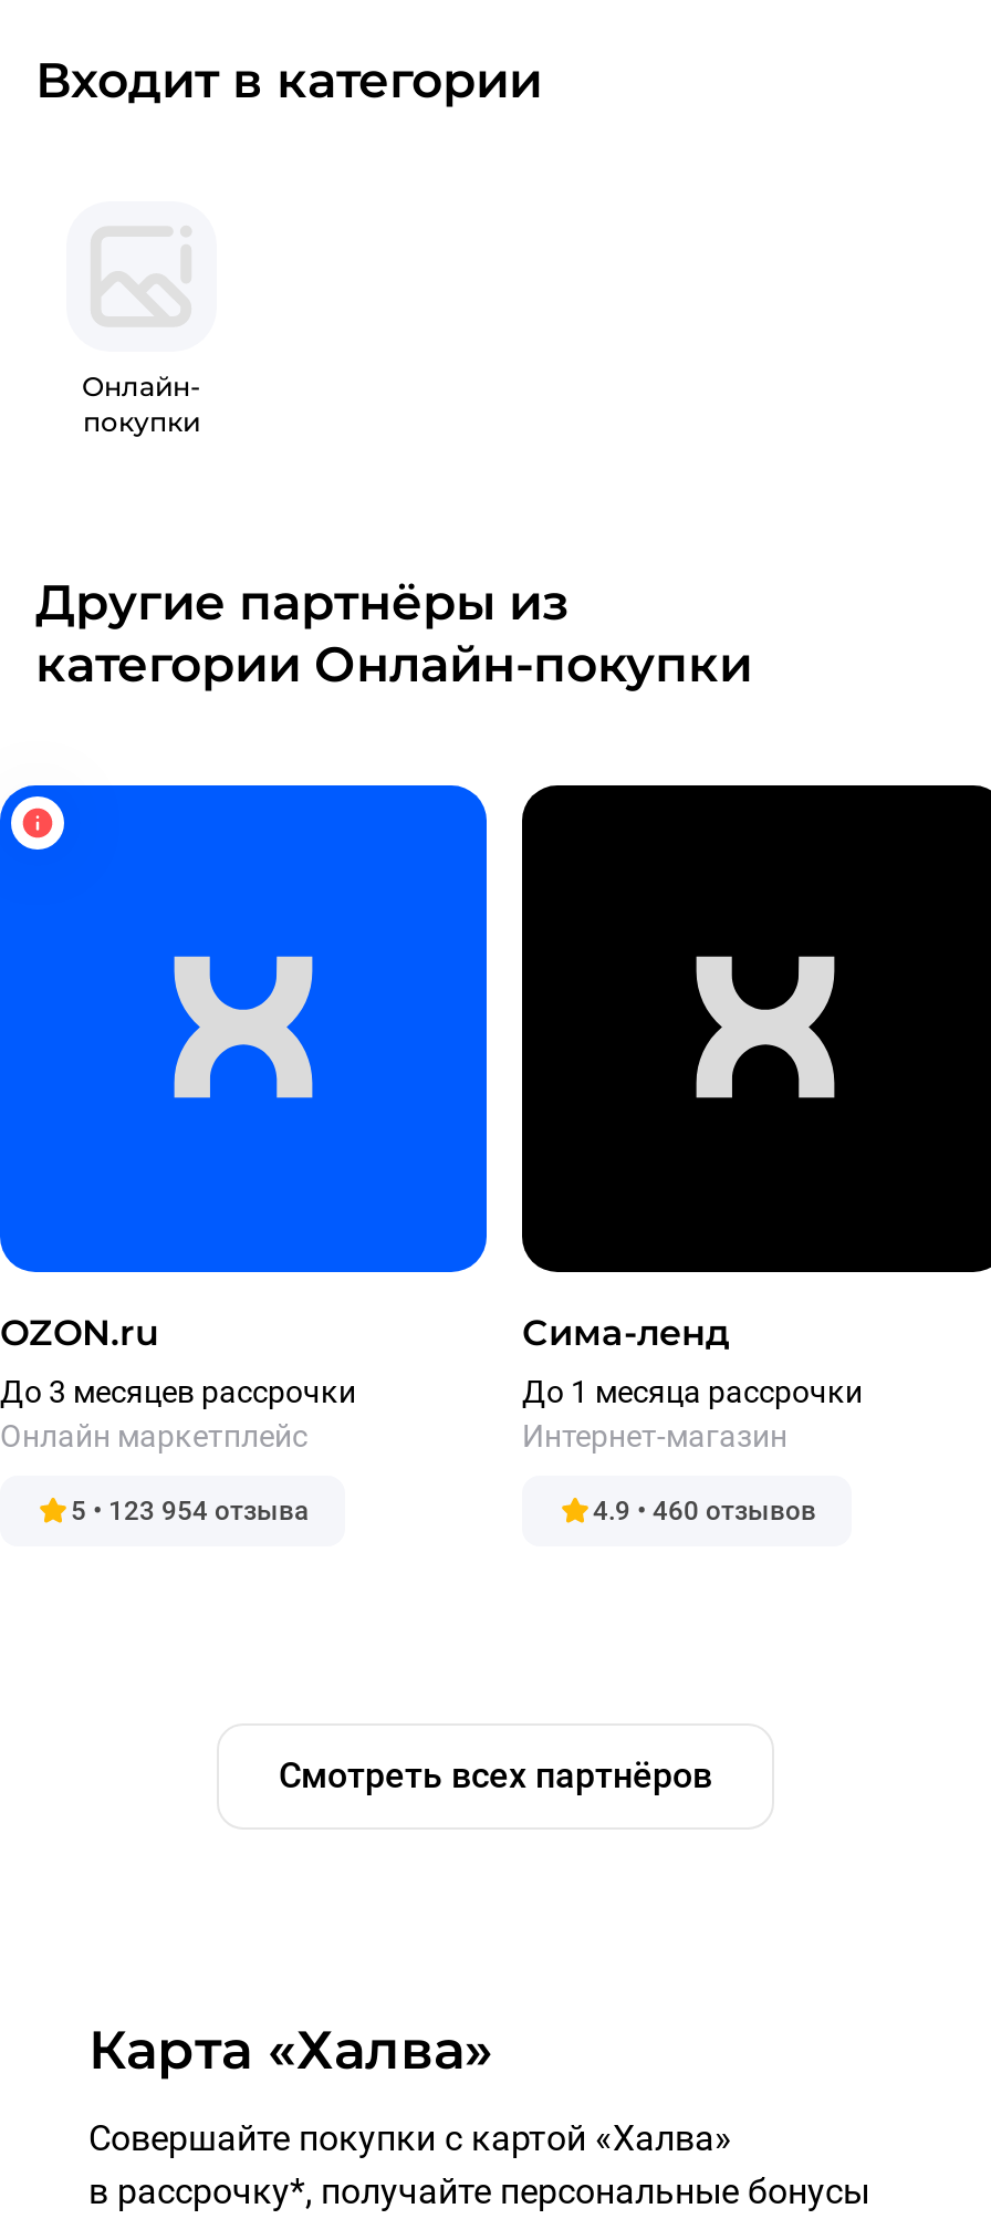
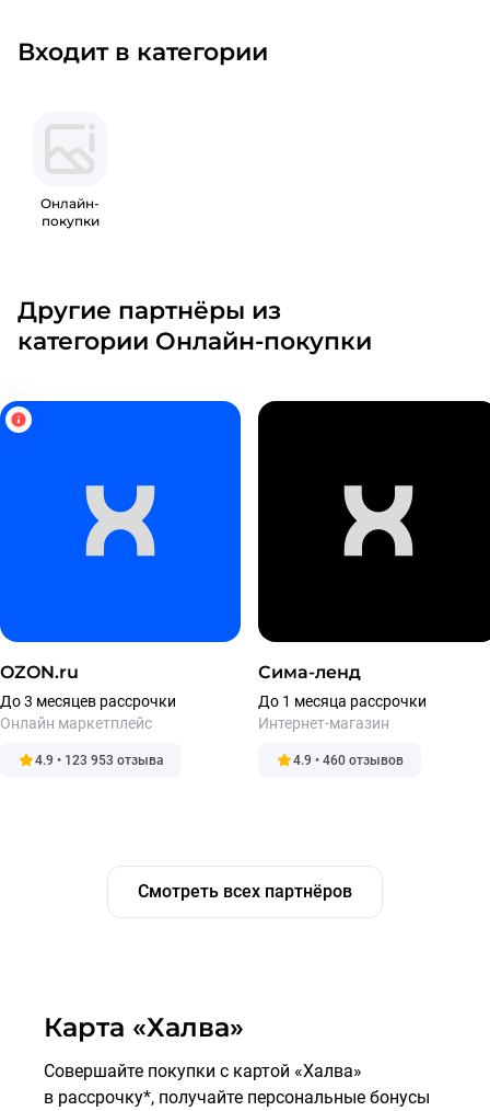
- 5 • 123 954 отзыва
+ 4.9 • 123 953 отзыва
